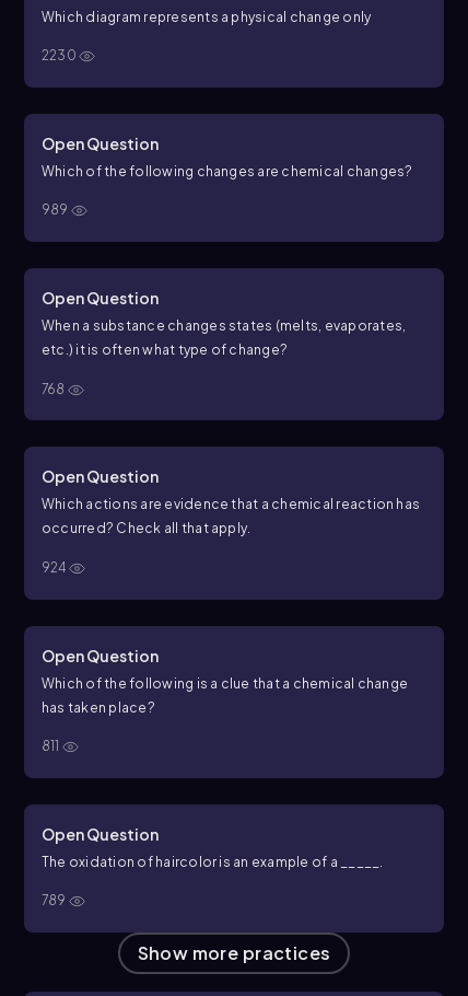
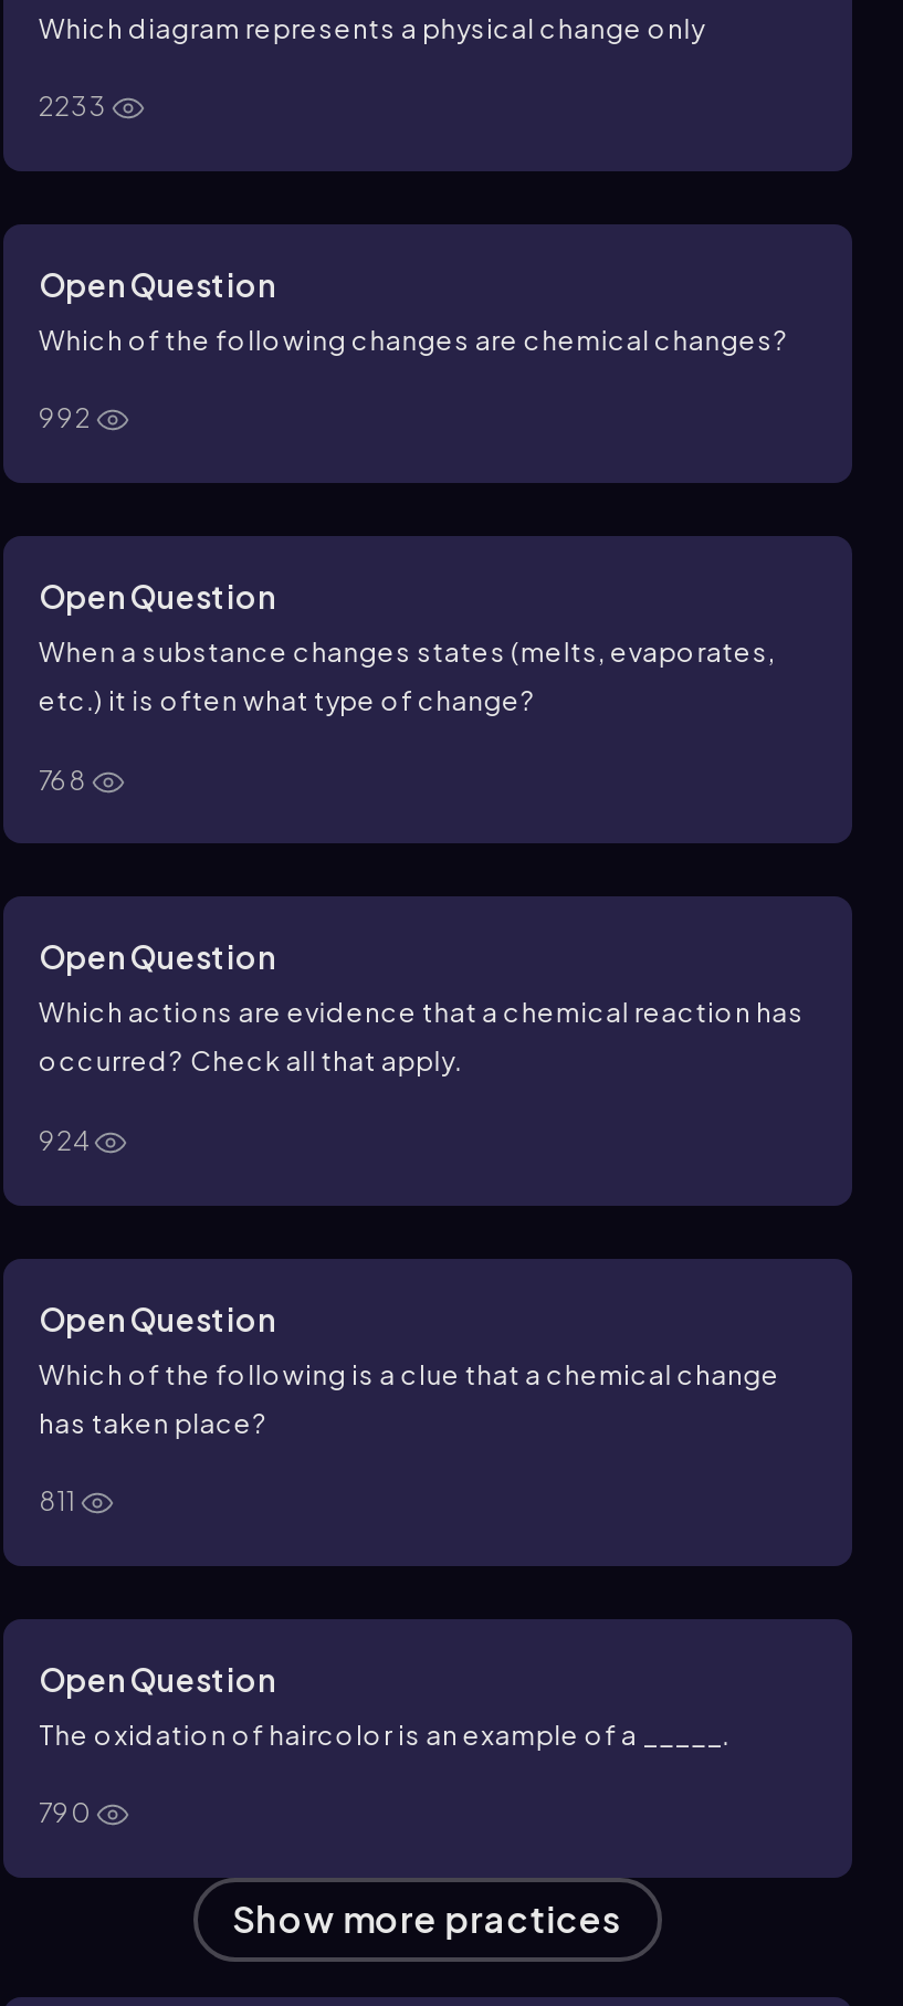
- 2230
+ 2233

- 989
+ 992

- 789
+ 790
